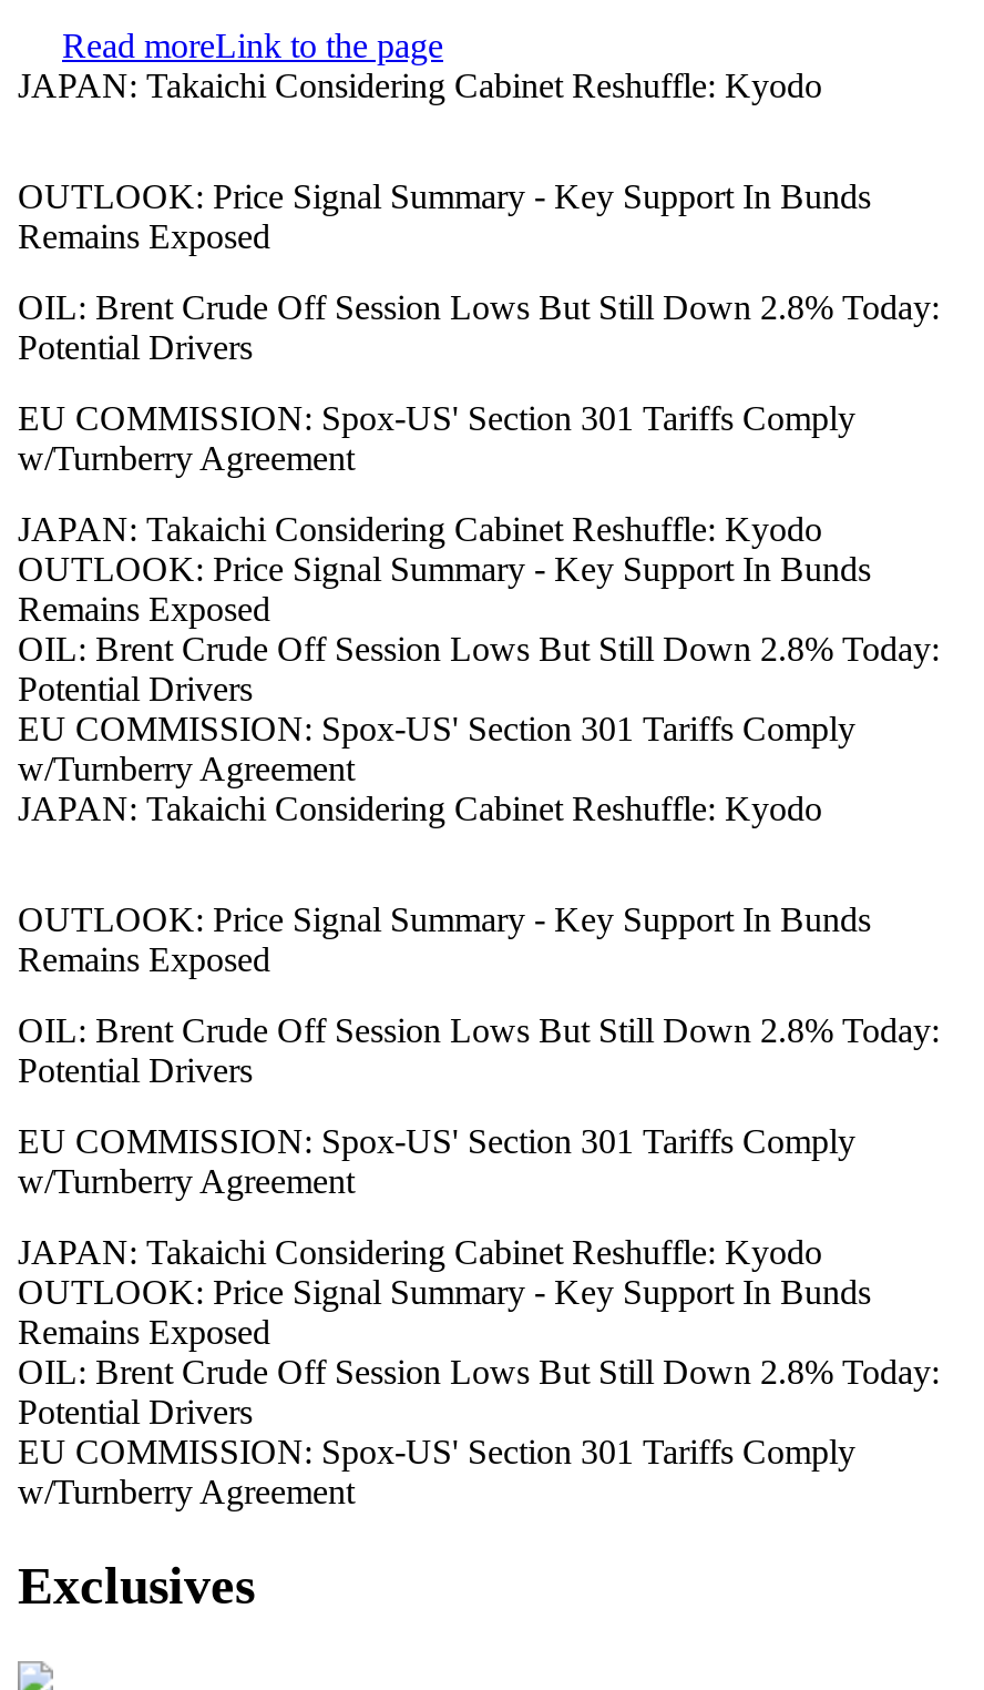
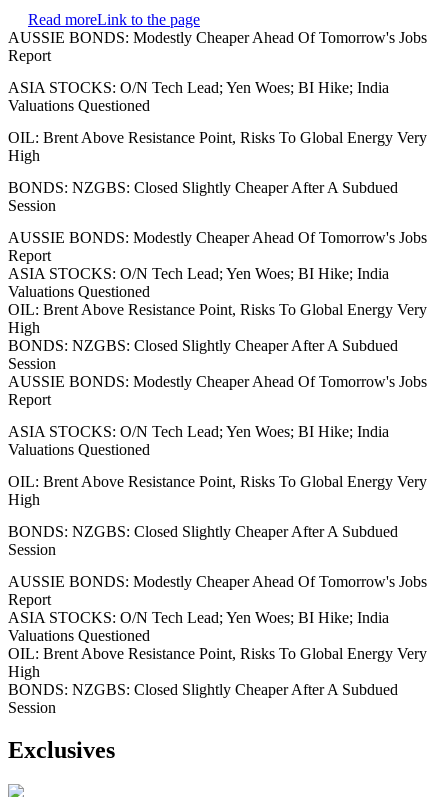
- JAPAN: Takaichi Considering Cabinet Reshuffle: Kyodo
+ AUSSIE BONDS: Modestly Cheaper Ahead Of Tomorrow's Jobs
+ Report

- OUTLOOK: Price Signal Summary - Key Support In Bunds
- Remains Exposed
+ ASIA STOCKS: O/N Tech Lead; Yen Woes; BI Hike; India
+ Valuations Questioned

- OIL: Brent Crude Off Session Lows But Still Down 2.8% Today:
- Potential Drivers
+ OIL: Brent Above Resistance Point, Risks To Global Energy Very
+ High

- EU COMMISSION: Spox-US' Section 301 Tariffs Comply
- w/Turnberry Agreement
+ BONDS: NZGBS: Closed Slightly Cheaper After A Subdued
+ Session

- JAPAN: Takaichi Considering Cabinet Reshuffle: Kyodo
- OUTLOOK: Price Signal Summary - Key Support In Bunds
- Remains Exposed
- OIL: Brent Crude Off Session Lows But Still Down 2.8% Today:
- Potential Drivers
- EU COMMISSION: Spox-US' Section 301 Tariffs Comply
- w/Turnberry Agreement
- JAPAN: Takaichi Considering Cabinet Reshuffle: Kyodo
+ AUSSIE BONDS: Modestly Cheaper Ahead Of Tomorrow's Jobs
+ Report
+ ASIA STOCKS: O/N Tech Lead; Yen Woes; BI Hike; India
+ Valuations Questioned
+ OIL: Brent Above Resistance Point, Risks To Global Energy Very
+ High
+ BONDS: NZGBS: Closed Slightly Cheaper After A Subdued
+ Session
+ AUSSIE BONDS: Modestly Cheaper Ahead Of Tomorrow's Jobs
+ Report

- OUTLOOK: Price Signal Summary - Key Support In Bunds
- Remains Exposed
+ ASIA STOCKS: O/N Tech Lead; Yen Woes; BI Hike; India
+ Valuations Questioned

- OIL: Brent Crude Off Session Lows But Still Down 2.8% Today:
- Potential Drivers
+ OIL: Brent Above Resistance Point, Risks To Global Energy Very
+ High

- EU COMMISSION: Spox-US' Section 301 Tariffs Comply
- w/Turnberry Agreement
+ BONDS: NZGBS: Closed Slightly Cheaper After A Subdued
+ Session

- JAPAN: Takaichi Considering Cabinet Reshuffle: Kyodo
- OUTLOOK: Price Signal Summary - Key Support In Bunds
- Remains Exposed
- OIL: Brent Crude Off Session Lows But Still Down 2.8% Today:
- Potential Drivers
- EU COMMISSION: Spox-US' Section 301 Tariffs Comply
- w/Turnberry Agreement
+ AUSSIE BONDS: Modestly Cheaper Ahead Of Tomorrow's Jobs
+ Report
+ ASIA STOCKS: O/N Tech Lead; Yen Woes; BI Hike; India
+ Valuations Questioned
+ OIL: Brent Above Resistance Point, Risks To Global Energy Very
+ High
+ BONDS: NZGBS: Closed Slightly Cheaper After A Subdued
+ Session
